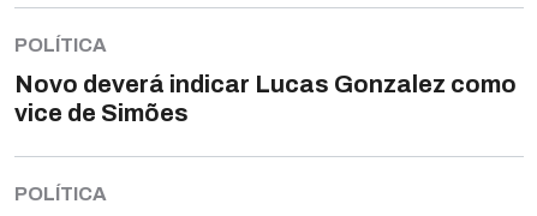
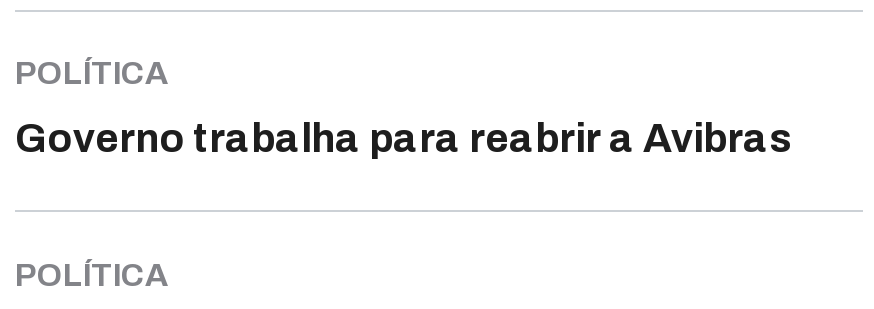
- Novo deverá indicar Lucas Gonzalez como
- vice de Simões
+ Governo trabalha para reabrir a Avibras
